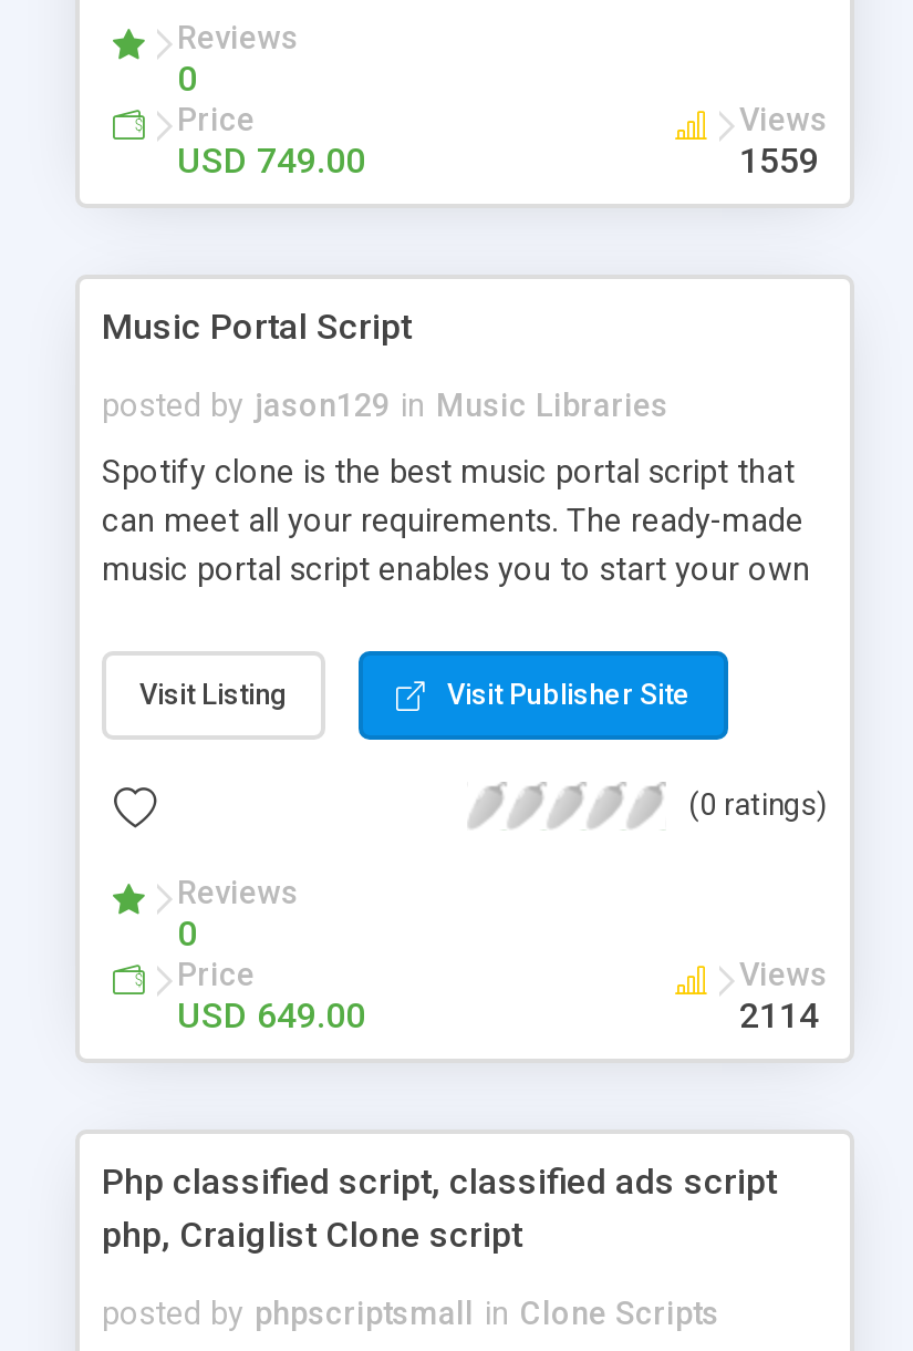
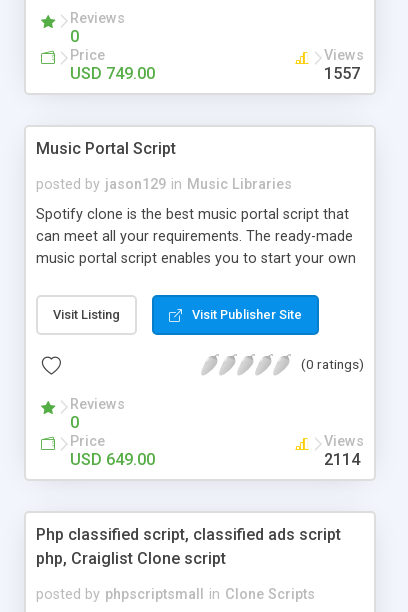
- 1559
+ 1557
